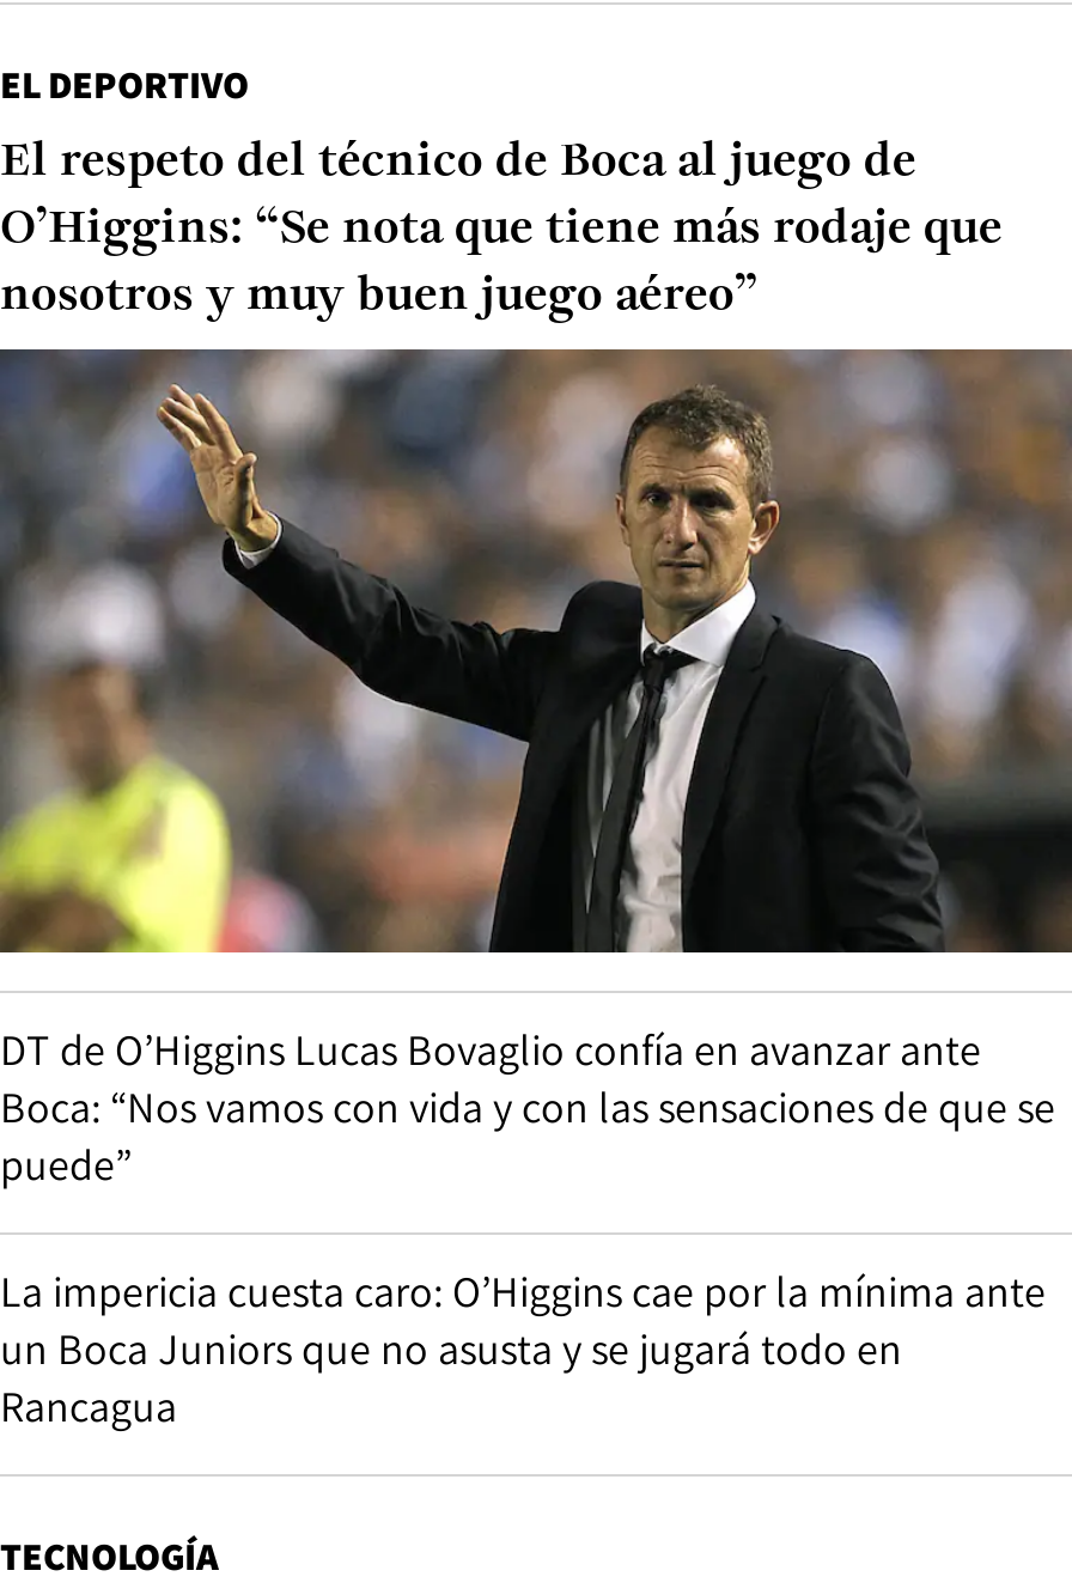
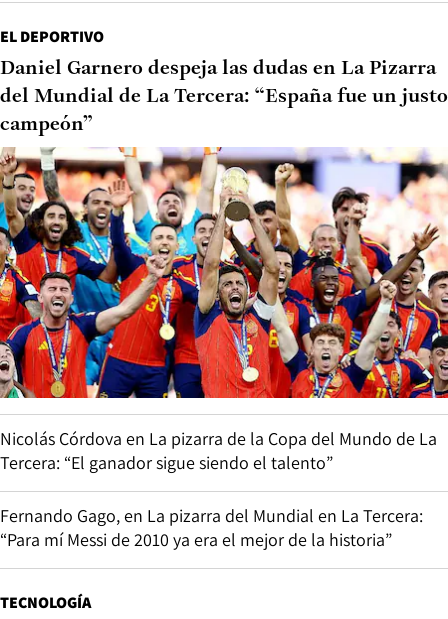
- El respeto del técnico de Boca al juego de
- O’Higgins: “Se nota que tiene más rodaje que
- nosotros y muy buen juego aéreo”
+ Daniel Garnero despeja las dudas en La Pizarra
+ del Mundial de La Tercera: “España fue un justo
+ campeón”

- [image]
- DT de O’Higgins Lucas Bovaglio confía en avanzar ante
- Boca: “Nos vamos con vida y con las sensaciones de que se
- puede”
+ [image]
+ Nicolás Córdova en La pizarra de la Copa del Mundo de La
+ Tercera: “El ganador sigue siendo el talento”

- La impericia cuesta caro: O’Higgins cae por la mínima ante
- un Boca Juniors que no asusta y se jugará todo en
- Rancagua
+ Fernando Gago, en La pizarra del Mundial en La Tercera:
+ “Para mí Messi de 2010 ya era el mejor de la historia”
